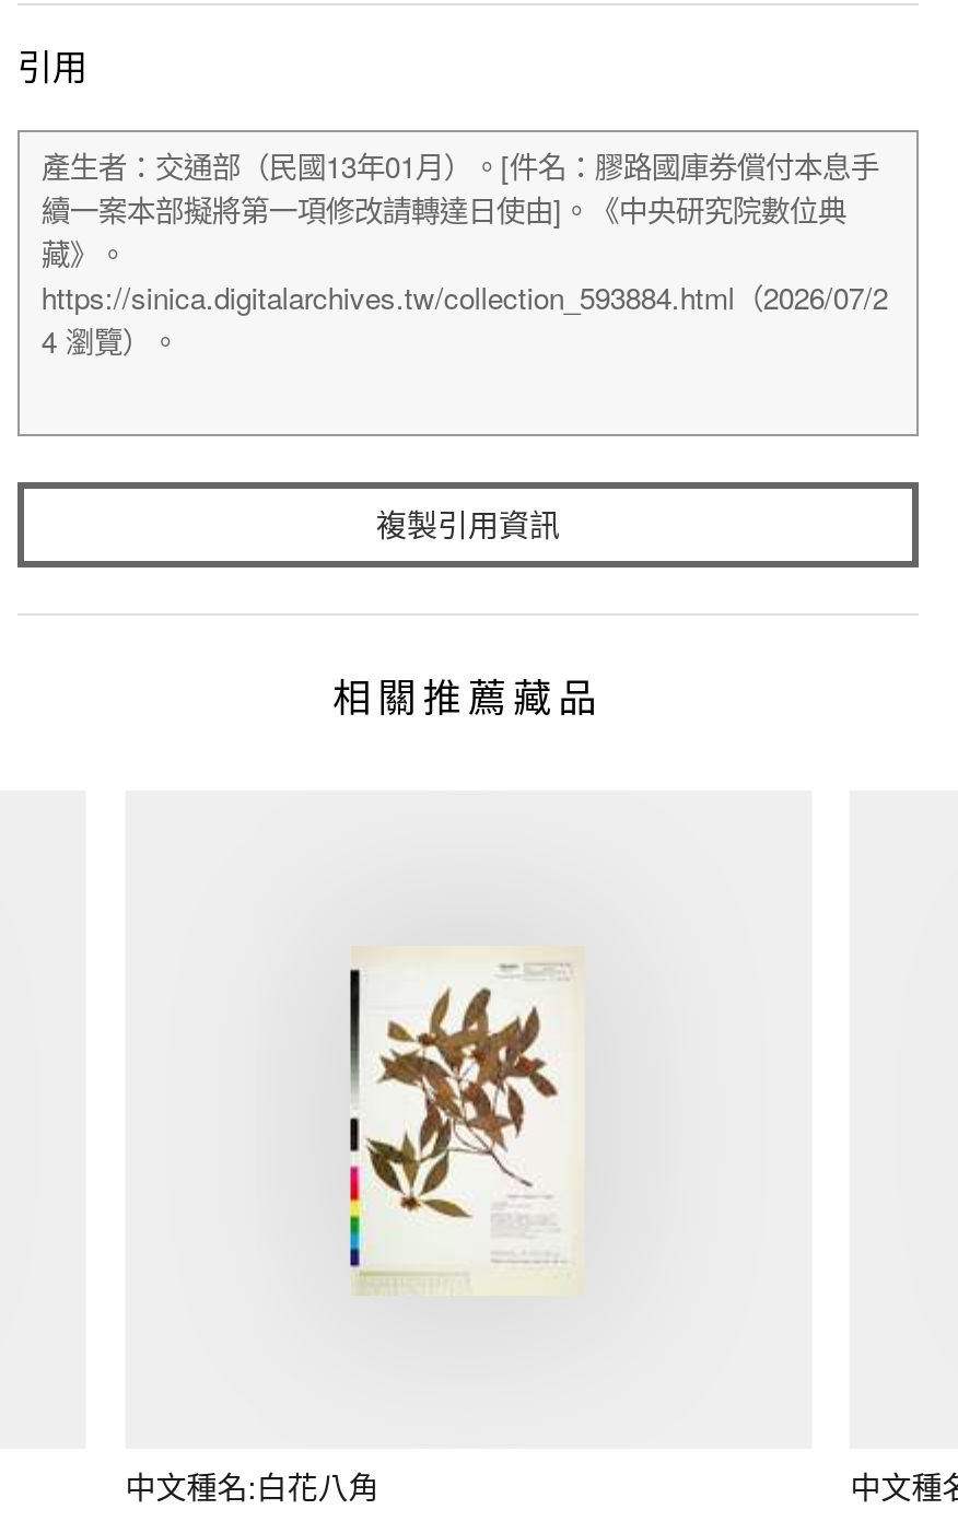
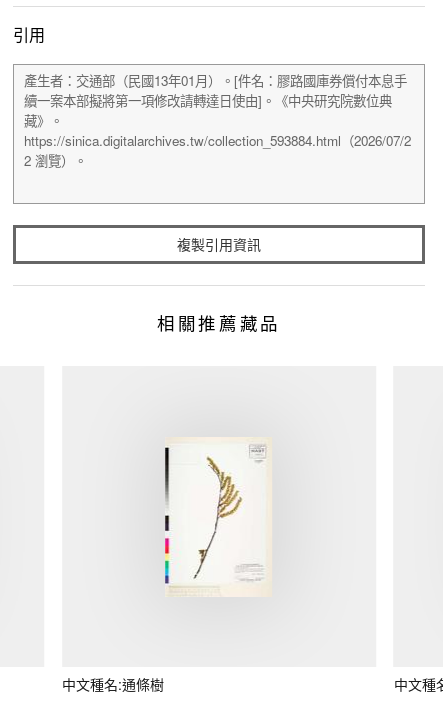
- [image]
+ [image]

- 中文種名:白花八角
+ 中文種名:通條樹
